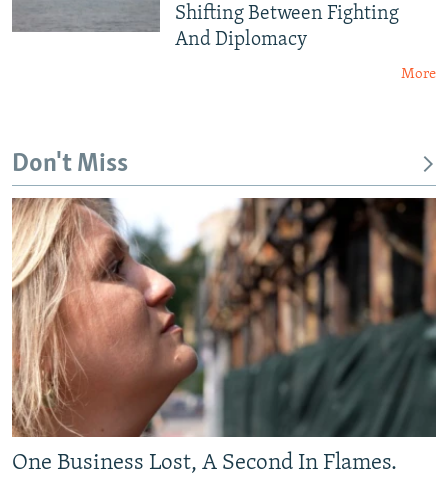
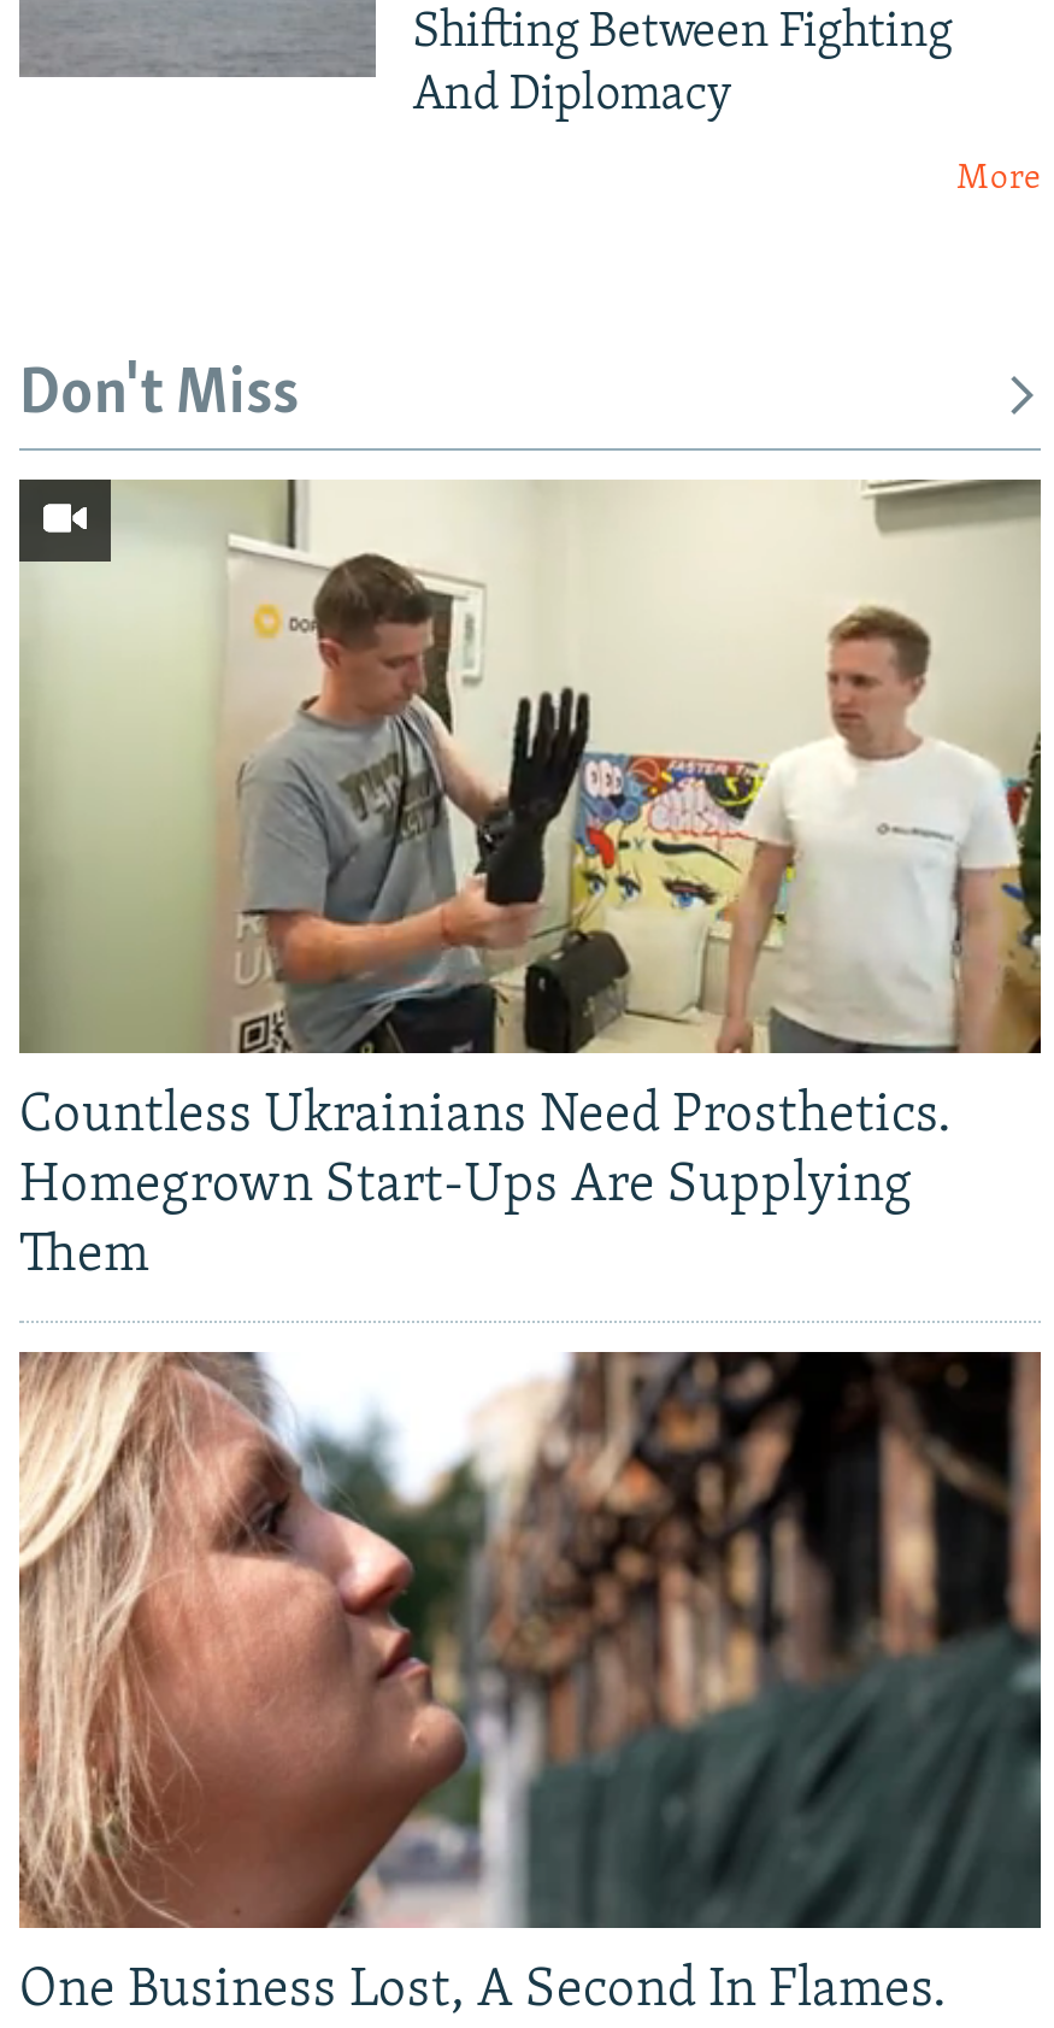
+ [image]
+ Countless Ukrainians Need Prosthetics.
+ Homegrown Start-Ups Are Supplying
+ Them
